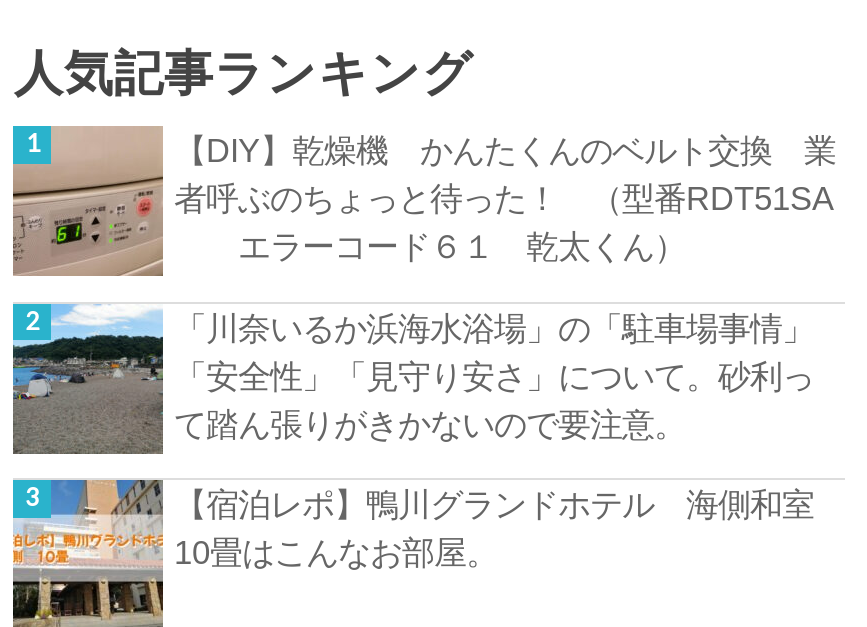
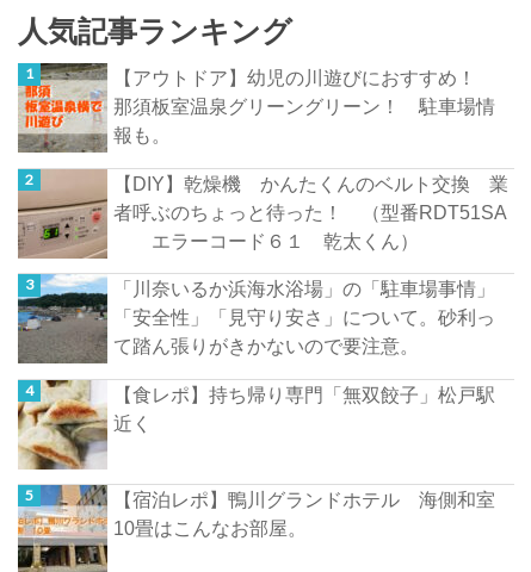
+ [image]
+ 【アウトドア】幼児の川遊びにおすすめ！
+ 那須板室温泉グリーングリーン！ 駐車場情
+ 報も。

+ [image]
+ 【食レポ】持ち帰り専門「無双餃子」松戸駅
+ 近く
